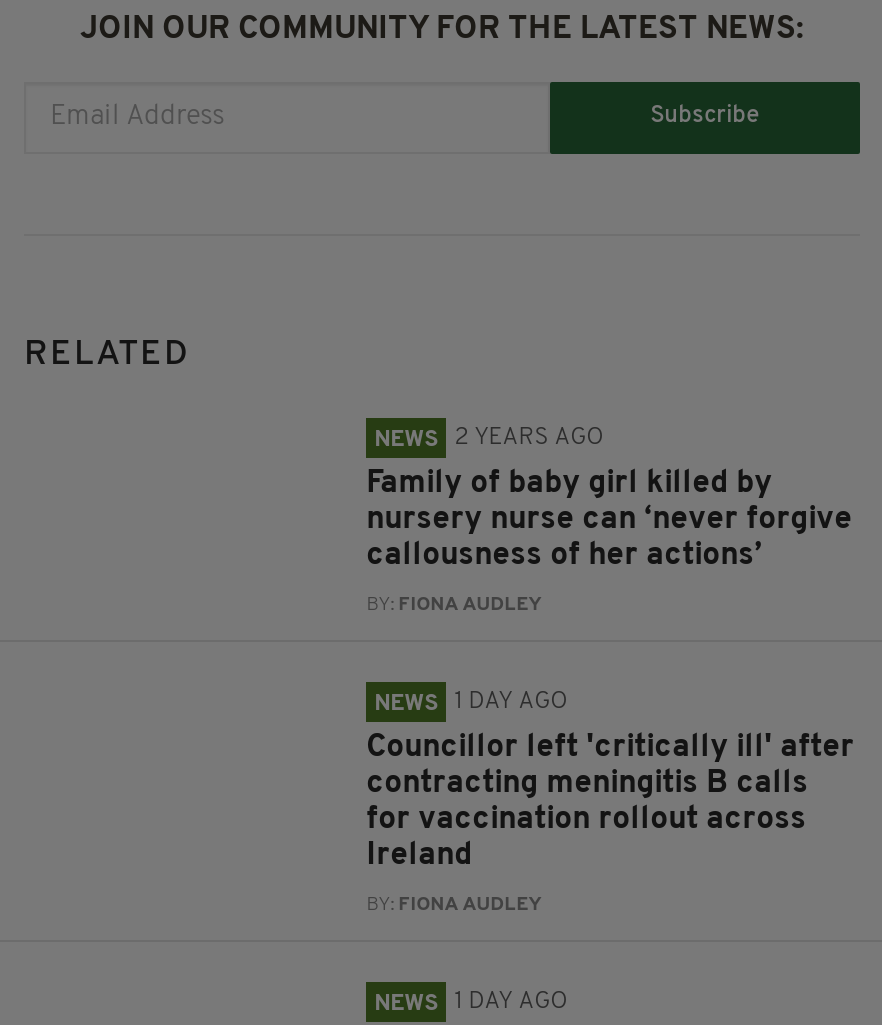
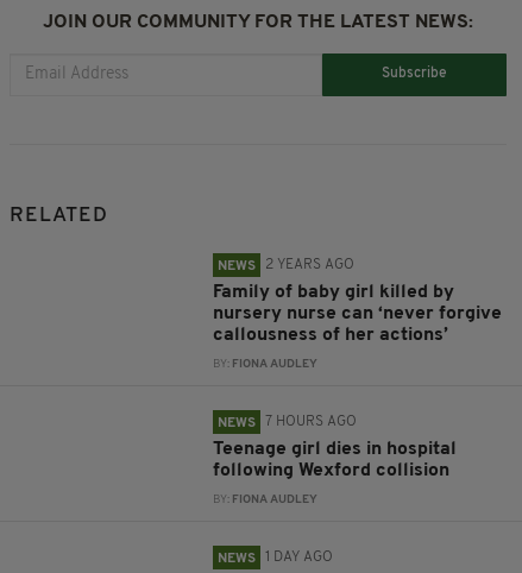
- NEWS 1 DAY AGO
+ NEWS 7 HOURS AGO

- Councillor left 'critically ill' after
- contracting meningitis B calls
- for vaccination rollout across
- Ireland
+ Teenage girl dies in hospital
+ following Wexford collision
